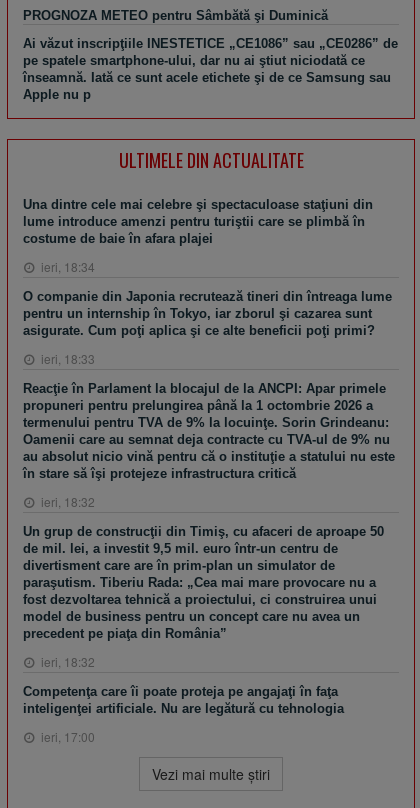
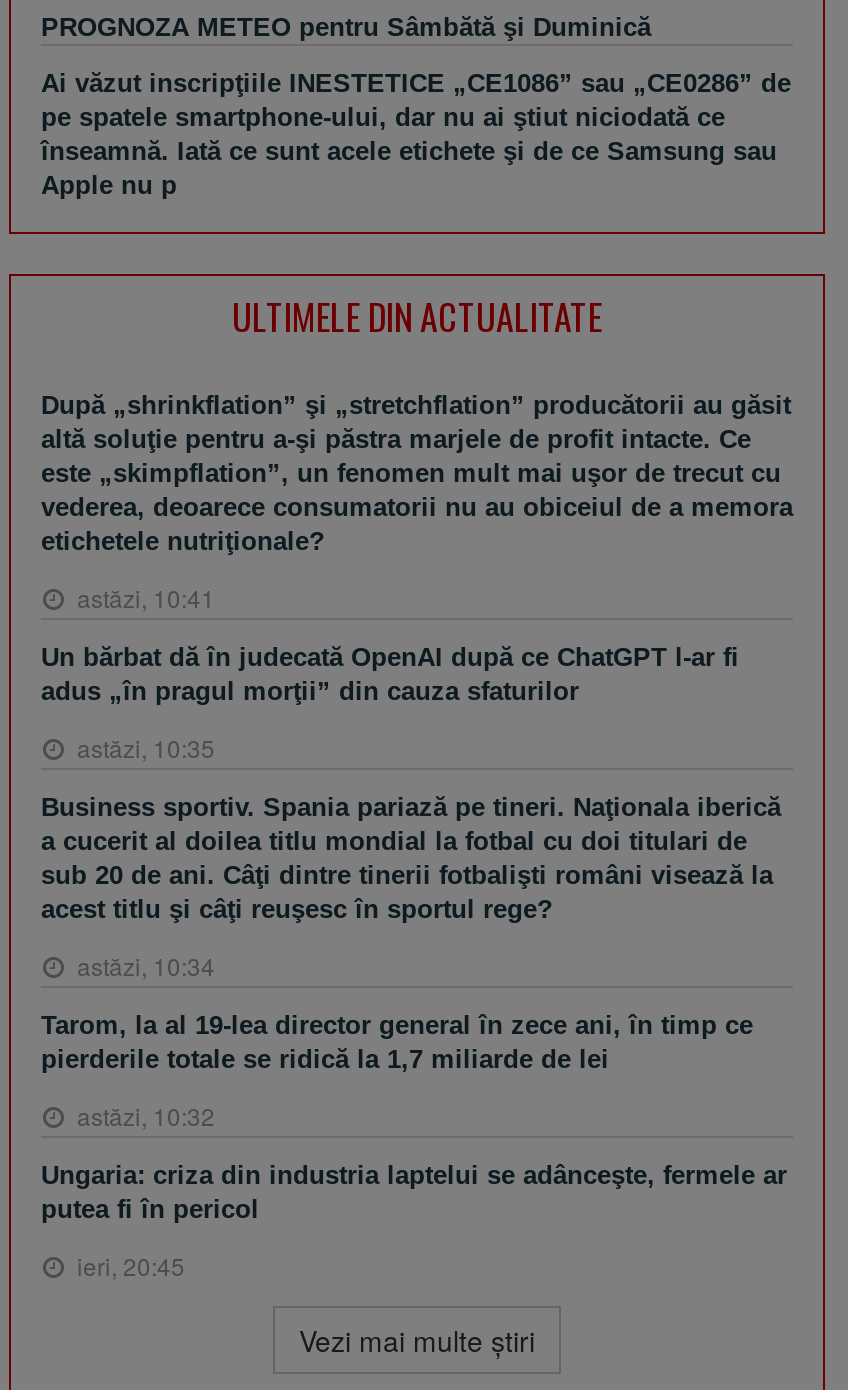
- Una dintre cele mai celebre şi spectaculoase staţiuni din
- lume introduce amenzi pentru turiştii care se plimbă în
- costume de baie în afara plajei
+ După „shrinkflation” şi „stretchflation” producătorii au găsit
+ altă soluţie pentru a-şi păstra marjele de profit intacte. Ce
+ este „skimpflation”, un fenomen mult mai uşor de trecut cu
+ vederea, deoarece consumatorii nu au obiceiul de a memora
+ etichetele nutriţionale?

- ieri, 18:34
+ astăzi, 10:41

- O companie din Japonia recrutează tineri din întreaga lume
- pentru un internship în Tokyo, iar zborul şi cazarea sunt
- asigurate. Cum poţi aplica şi ce alte beneficii poţi primi?
+ Un bărbat dă în judecată OpenAI după ce ChatGPT l-ar fi
+ adus „în pragul morţii” din cauza sfaturilor

- ieri, 18:33
+ astăzi, 10:35

- Reacţie în Parlament la blocajul de la ANCPI: Apar primele
- propuneri pentru prelungirea până la 1 octombrie 2026 a
- termenului pentru TVA de 9% la locuinţe. Sorin Grindeanu:
- Oamenii care au semnat deja contracte cu TVA-ul de 9% nu
- au absolut nicio vină pentru că o instituţie a statului nu este
- în stare să îşi protejeze infrastructura critică
+ Business sportiv. Spania pariază pe tineri. Naţionala iberică
+ a cucerit al doilea titlu mondial la fotbal cu doi titulari de
+ sub 20 de ani. Câţi dintre tinerii fotbalişti români visează la
+ acest titlu şi câţi reuşesc în sportul rege?

- ieri, 18:32
+ astăzi, 10:34

- Un grup de construcţii din Timiş, cu afaceri de aproape 50
- de mil. lei, a investit 9,5 mil. euro într-un centru de
- divertisment care are în prim-plan un simulator de
- paraşutism. Tiberiu Rada: „Cea mai mare provocare nu a
- fost dezvoltarea tehnică a proiectului, ci construirea unui
- model de business pentru un concept care nu avea un
- precedent pe piaţa din România”
+ Tarom, la al 19-lea director general în zece ani, în timp ce
+ pierderile totale se ridică la 1,7 miliarde de lei

- ieri, 18:32
+ astăzi, 10:32

- Competenţa care îi poate proteja pe angajaţi în faţa
- inteligenţei artificiale. Nu are legătură cu tehnologia
+ Ungaria: criza din industria laptelui se adânceşte, fermele ar
+ putea fi în pericol

- ieri, 17:00
+ ieri, 20:45
